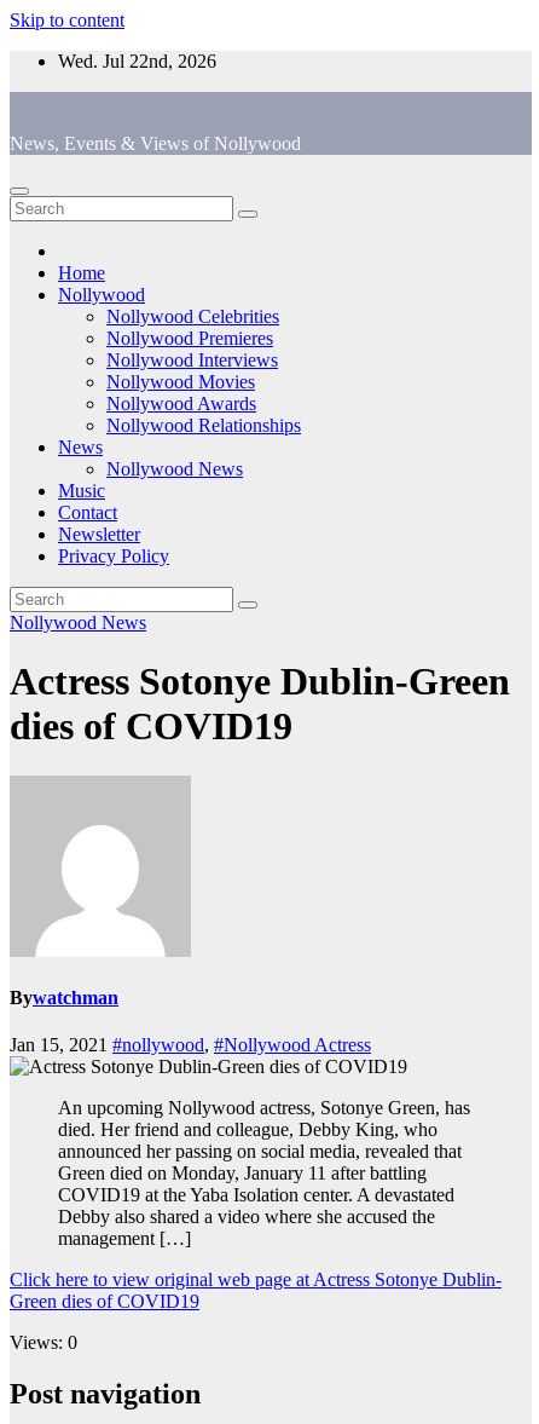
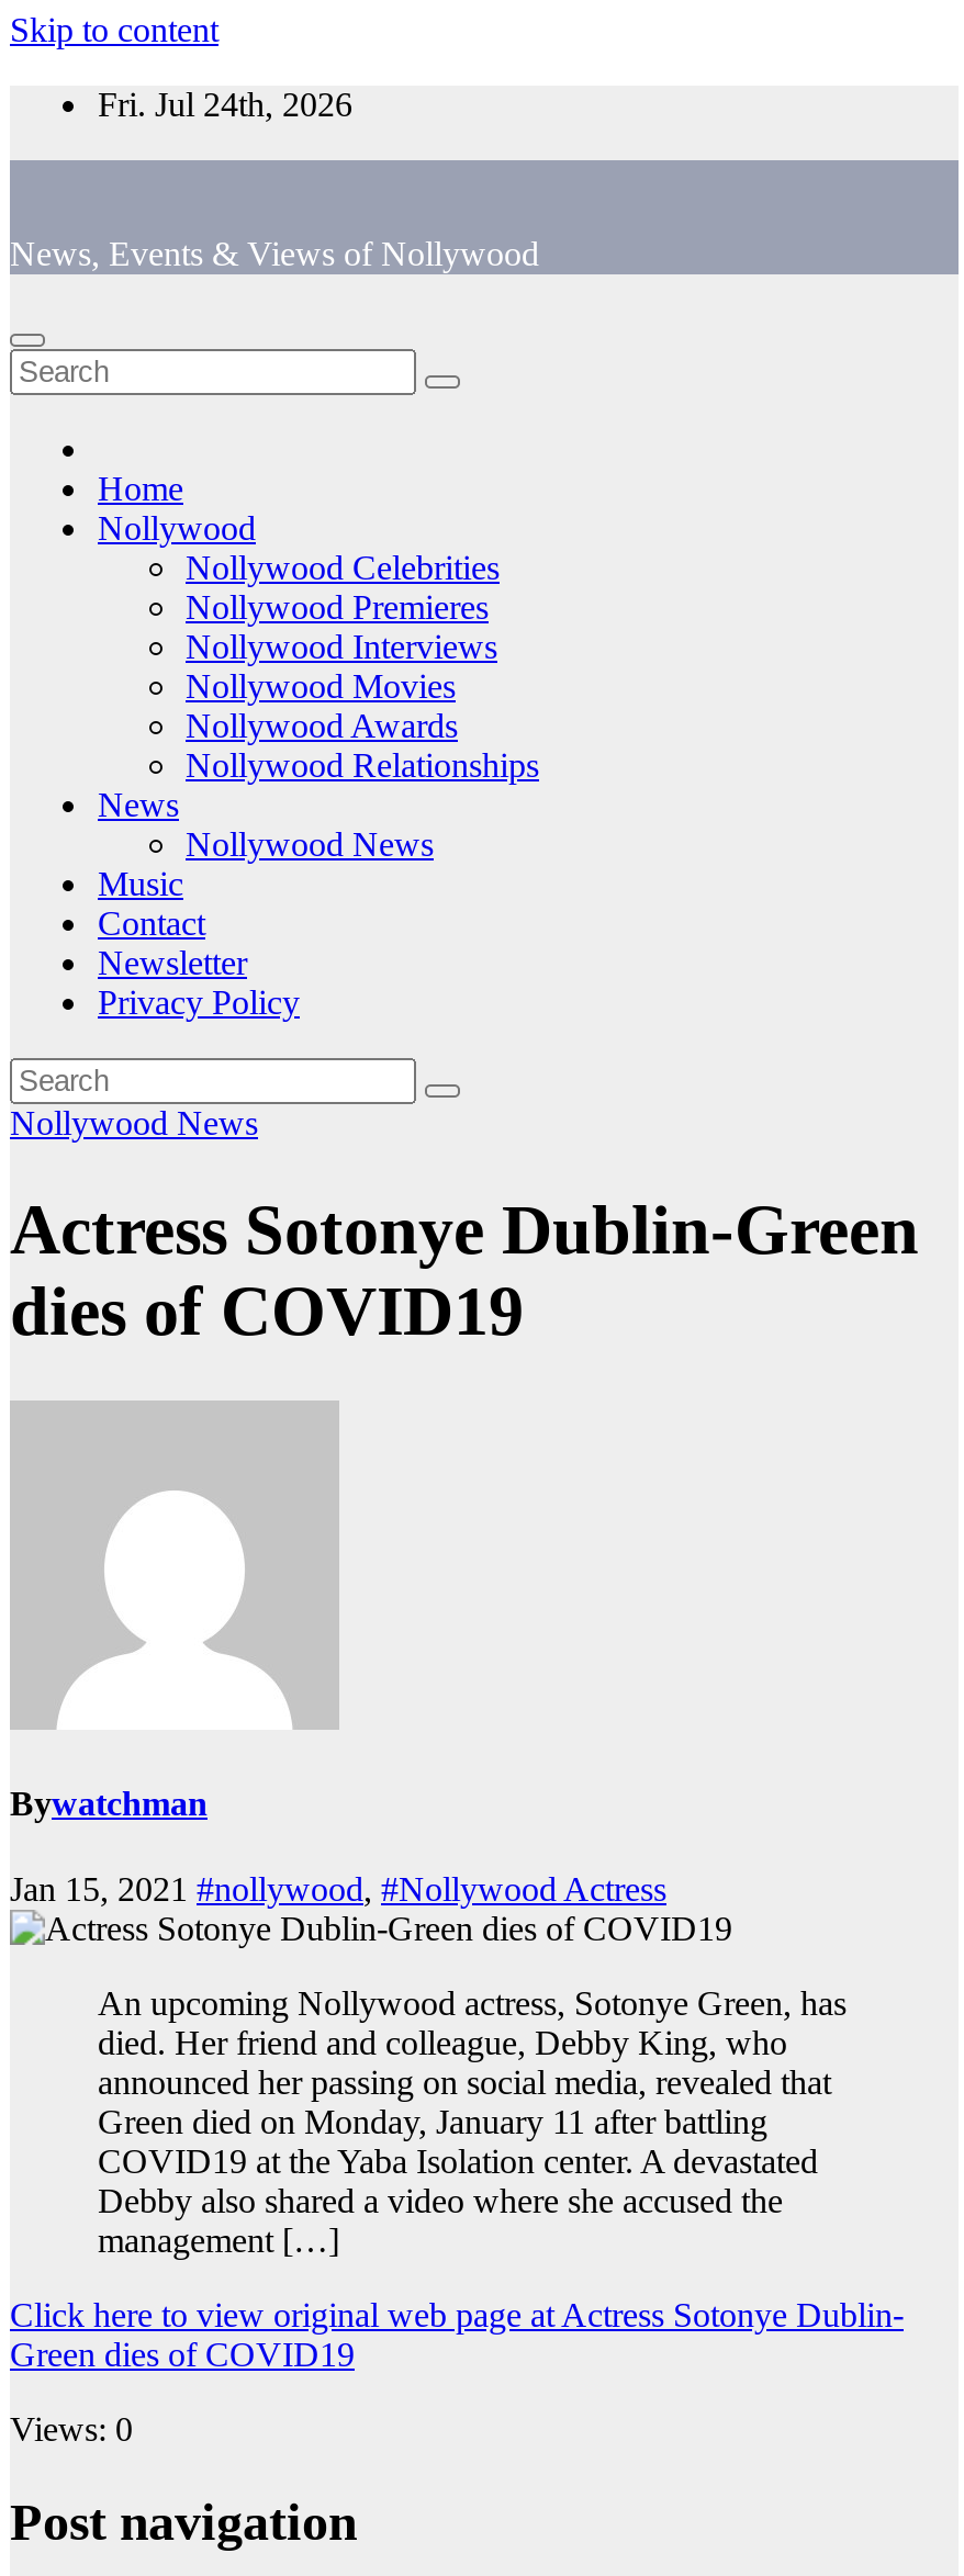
- Wed. Jul 22nd, 2026
+ Fri. Jul 24th, 2026
